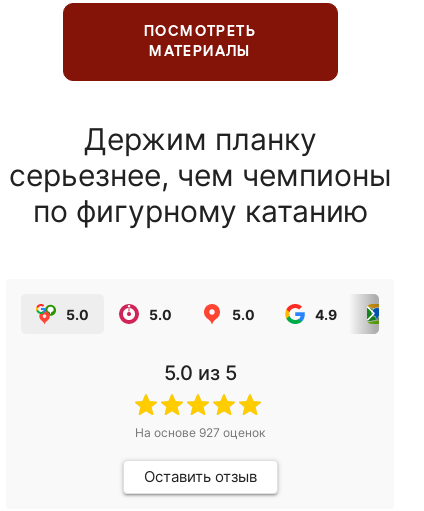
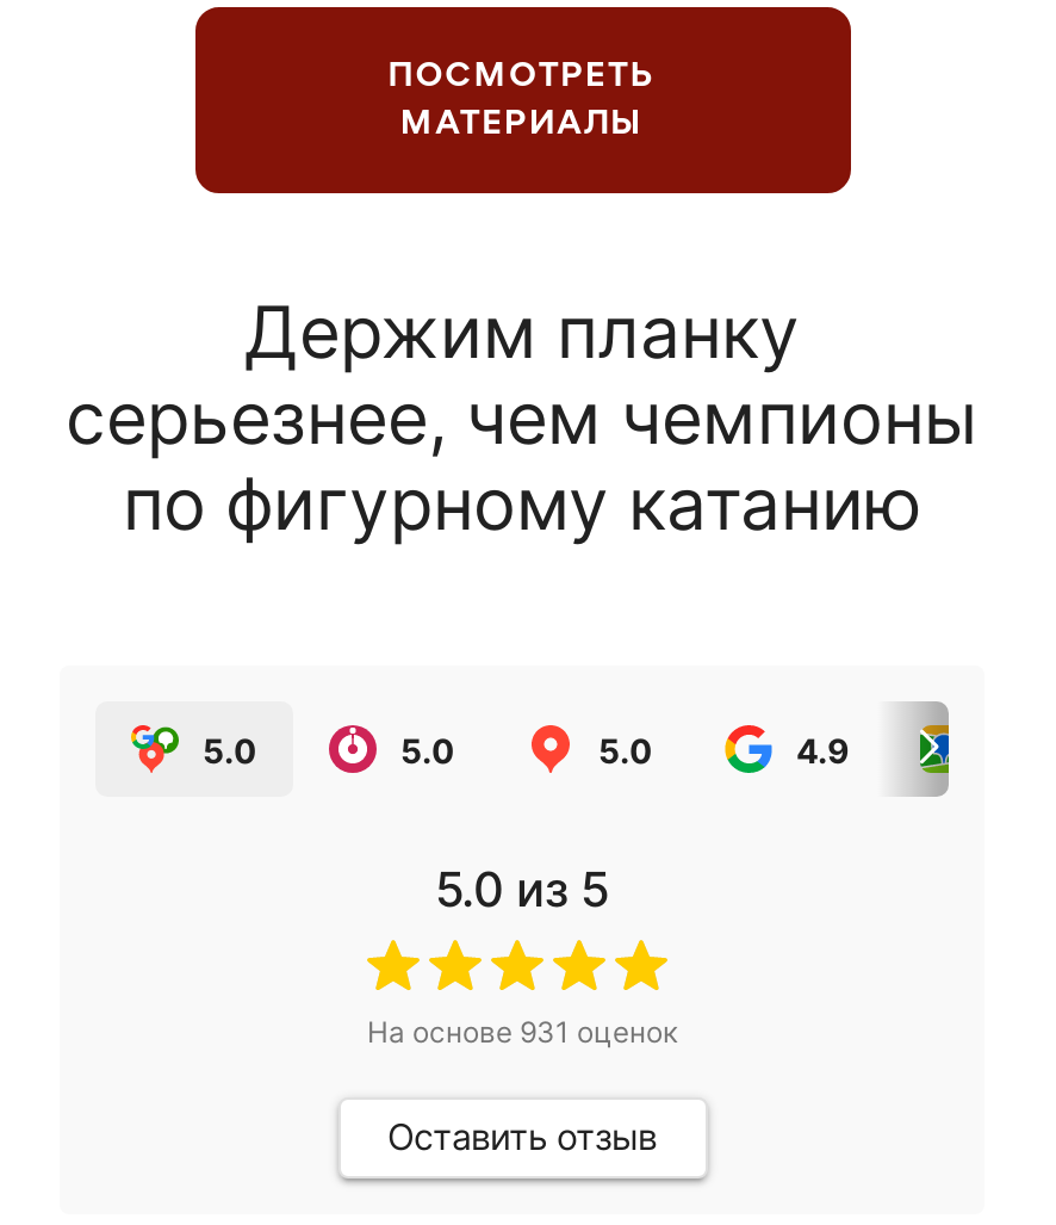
- На основе 927 оценок
+ На основе 931 оценок
